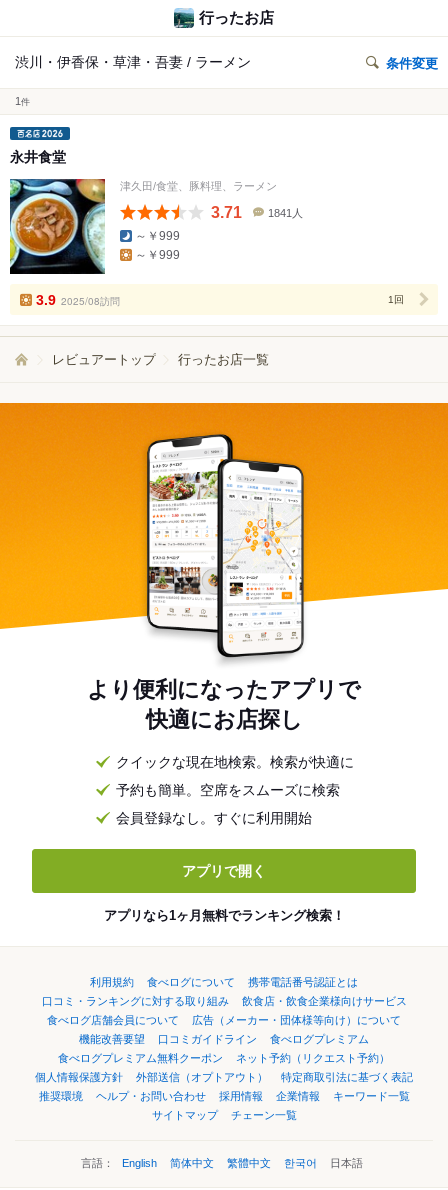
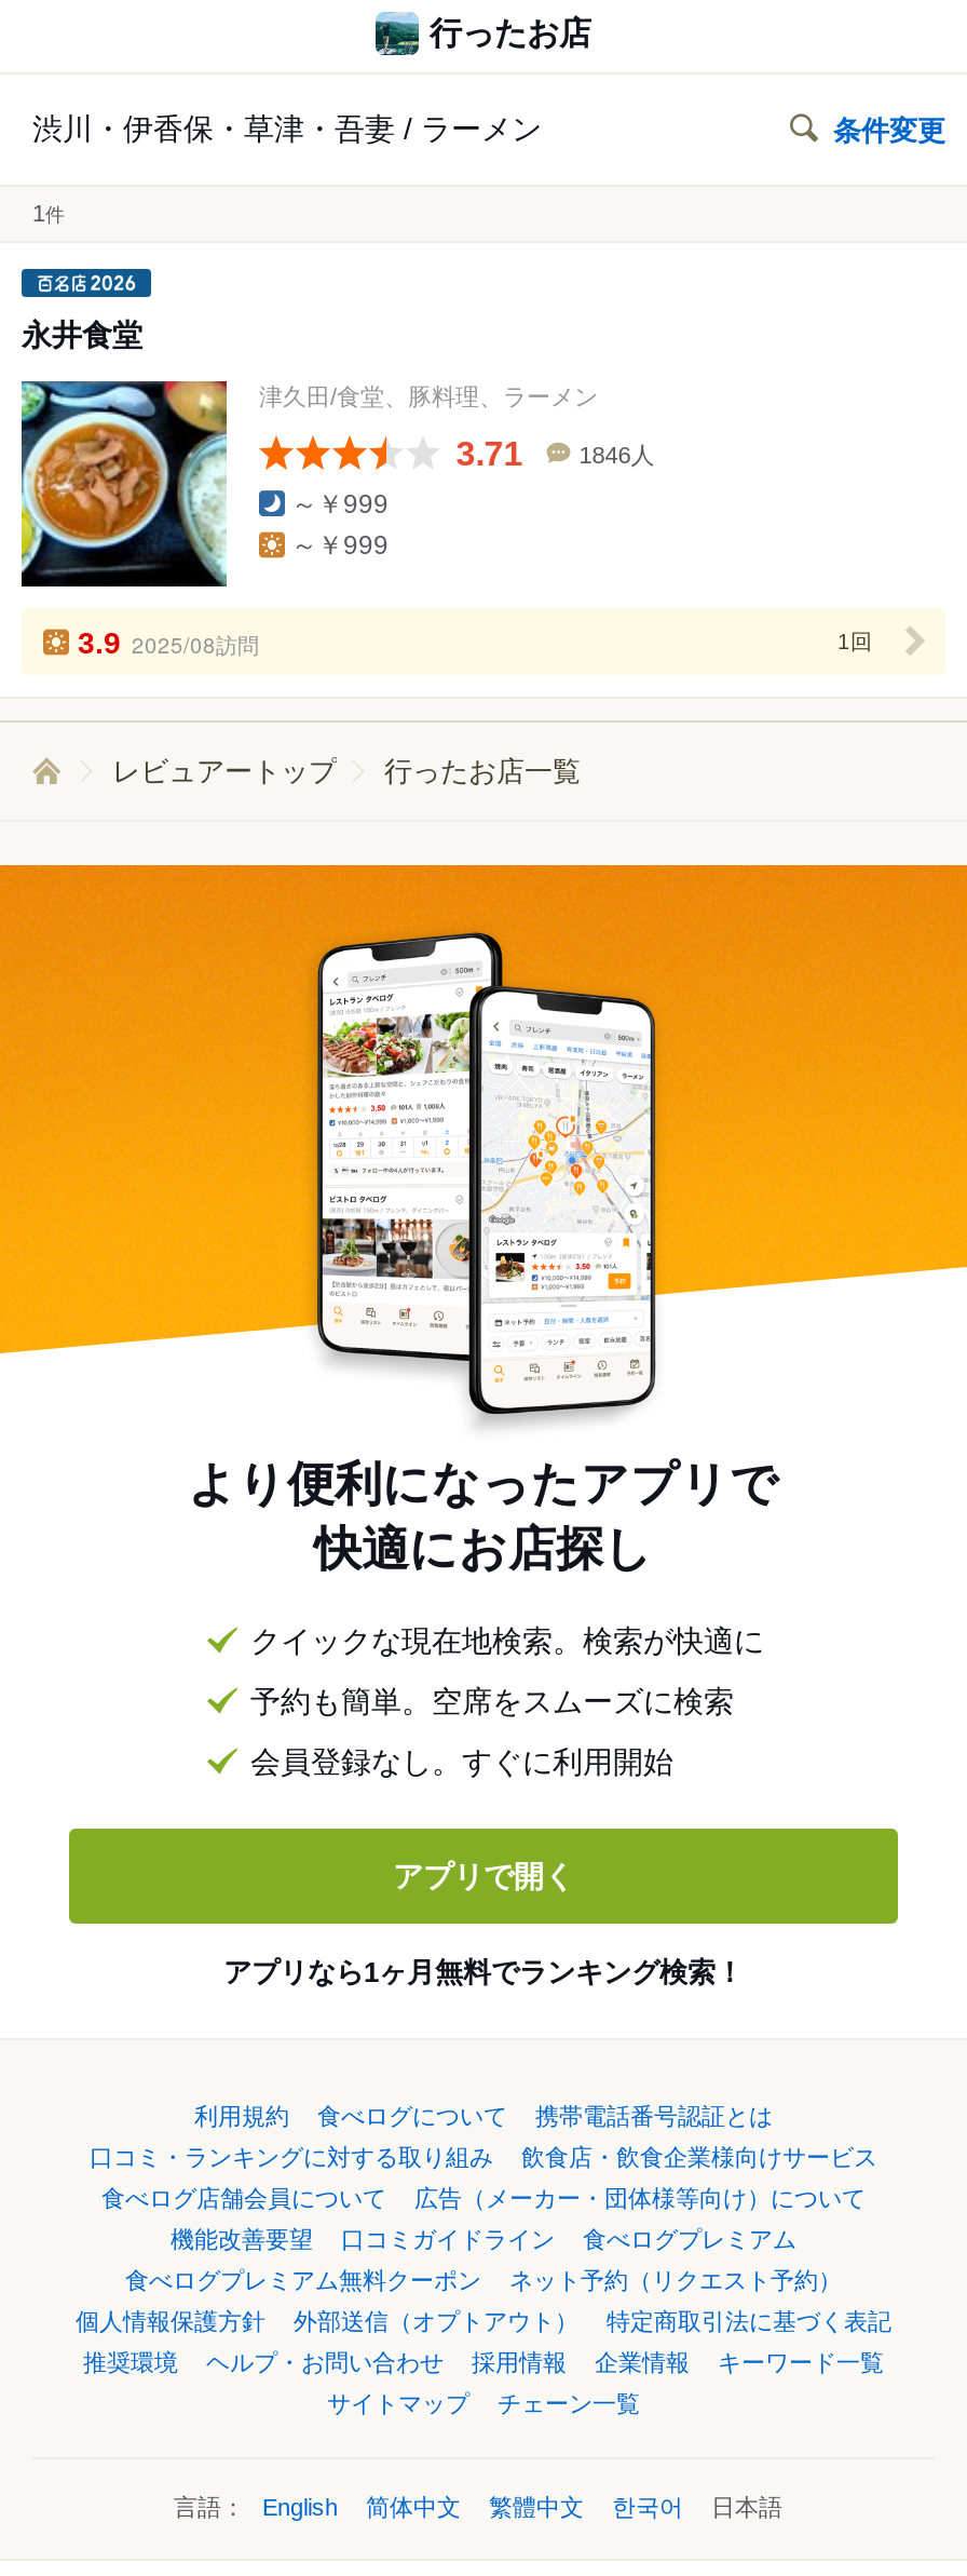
- 1841人
+ 1846人
